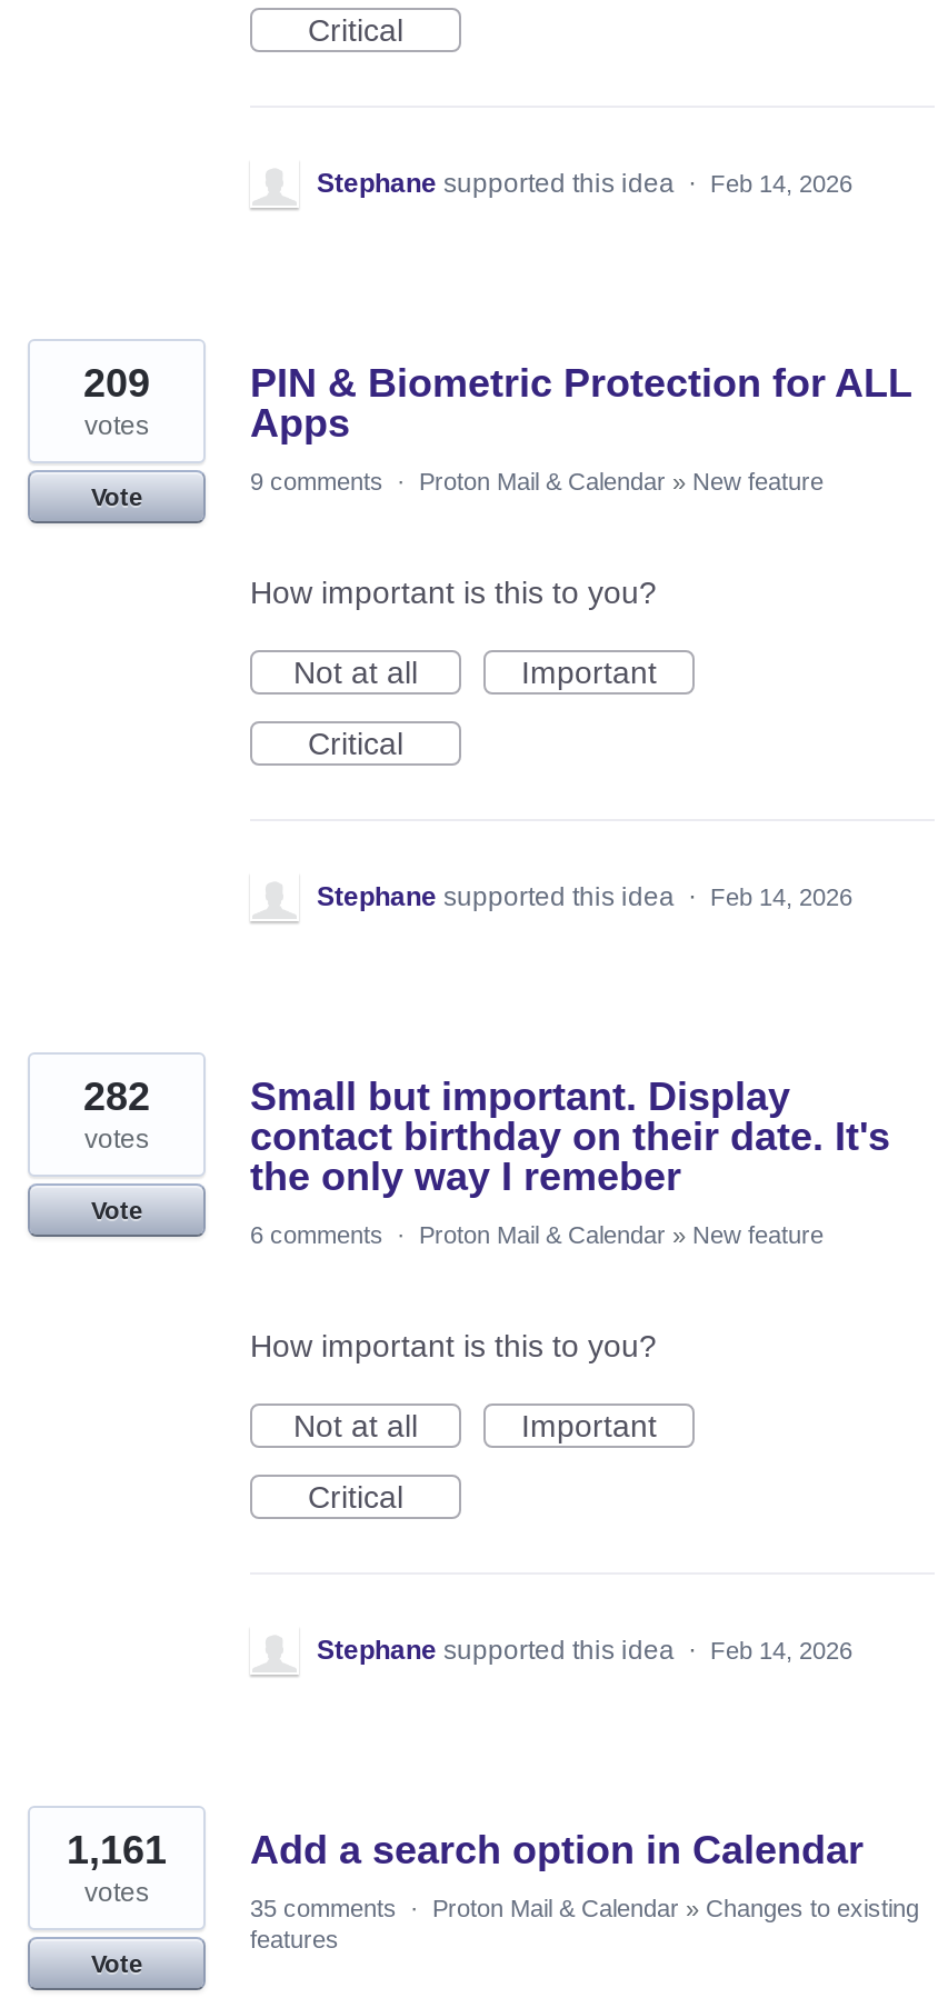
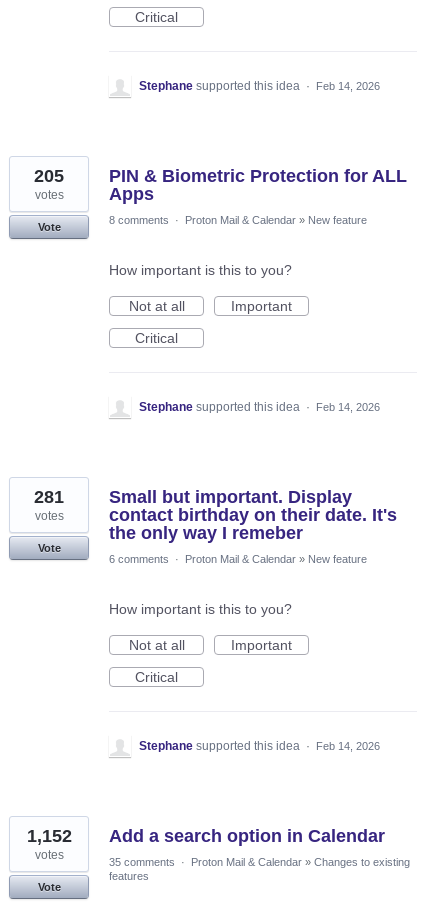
- 209
+ 205

- 9 comments · Proton Mail & Calendar » New feature
+ 8 comments · Proton Mail & Calendar » New feature

- 282
+ 281

- 1,161 Add a search option in Calendar
+ 1,152 Add a search option in Calendar
